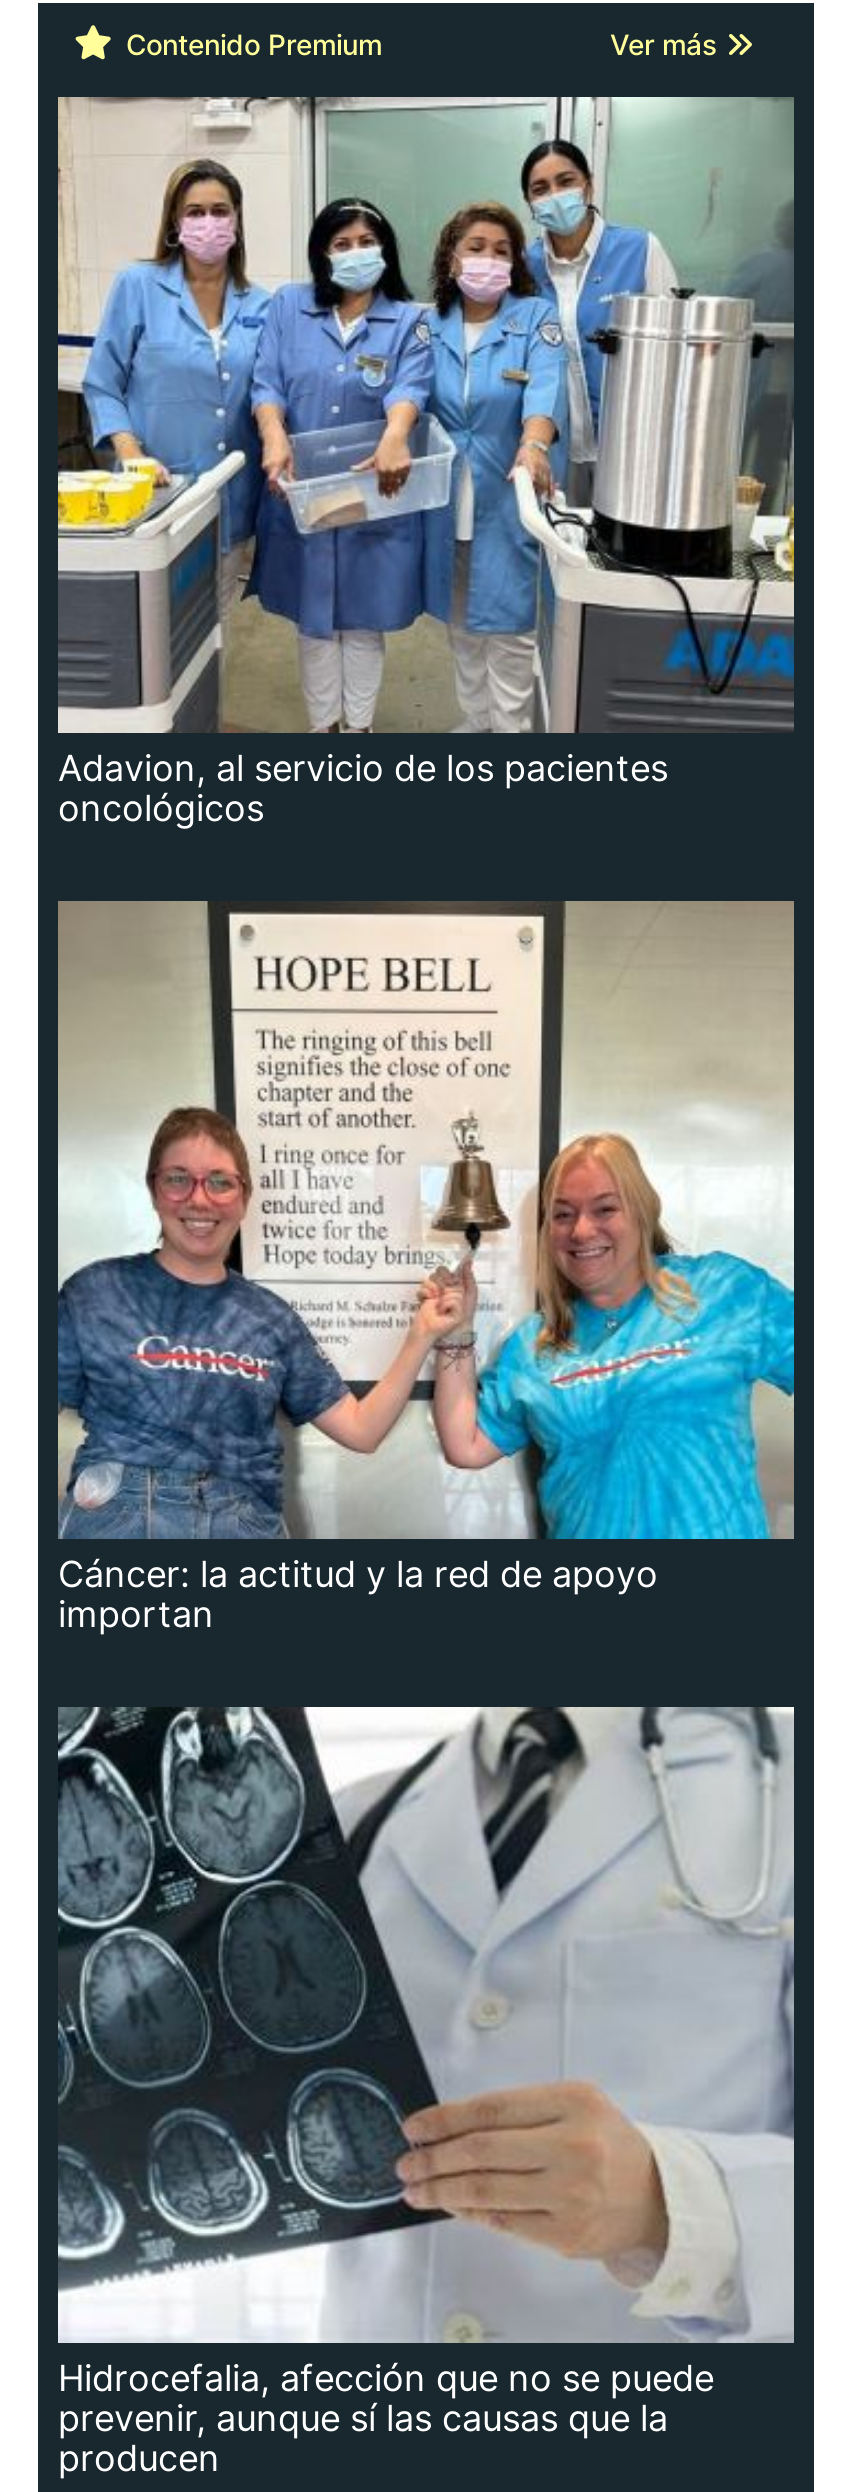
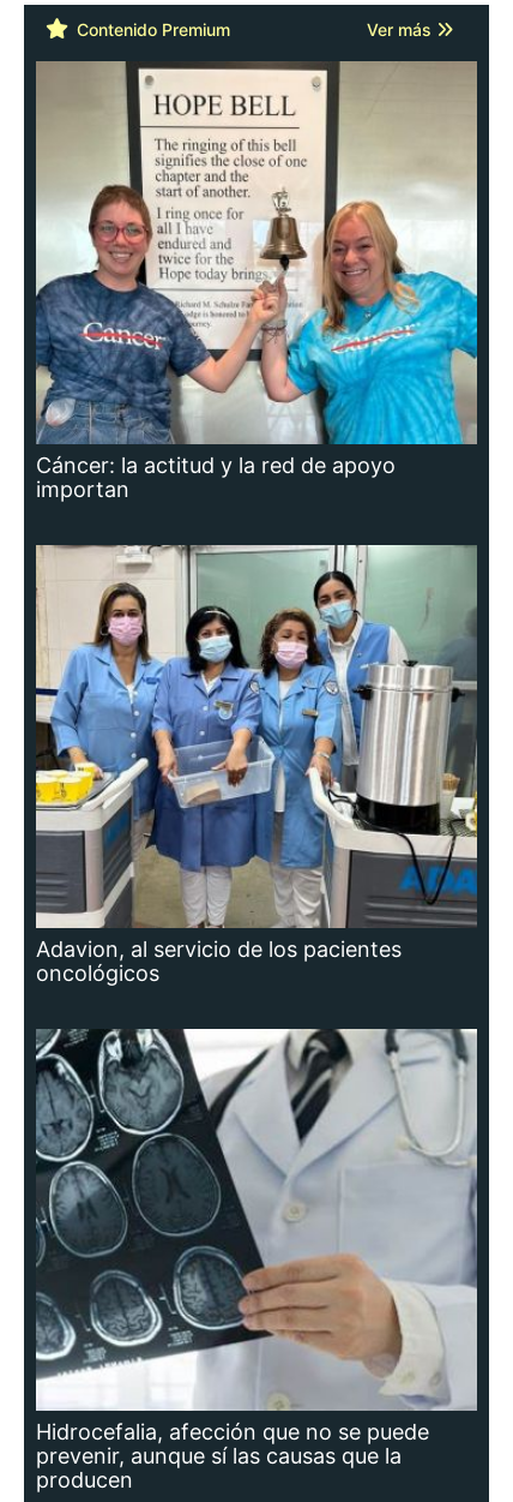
moved down: [image] | Adavion, al servicio de los pacientes | oncológicos

moved up: [image] | Cáncer: la actitud y la red de apoyo | importan
